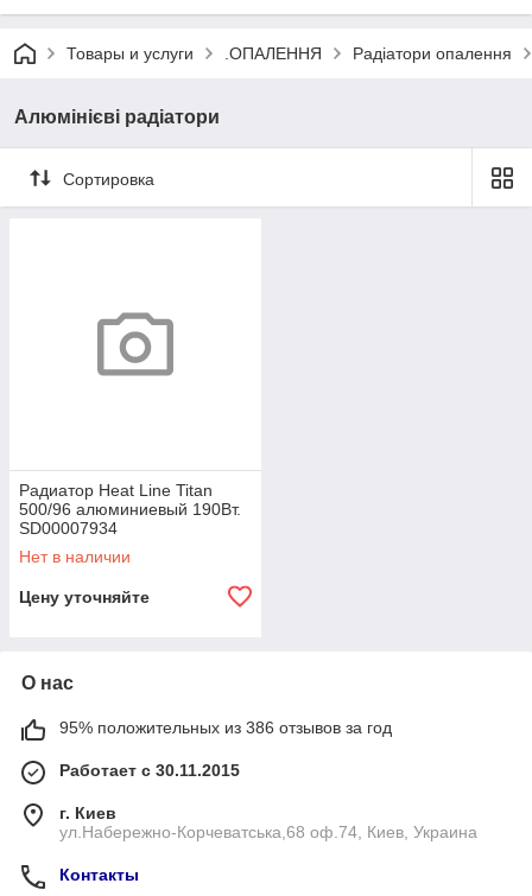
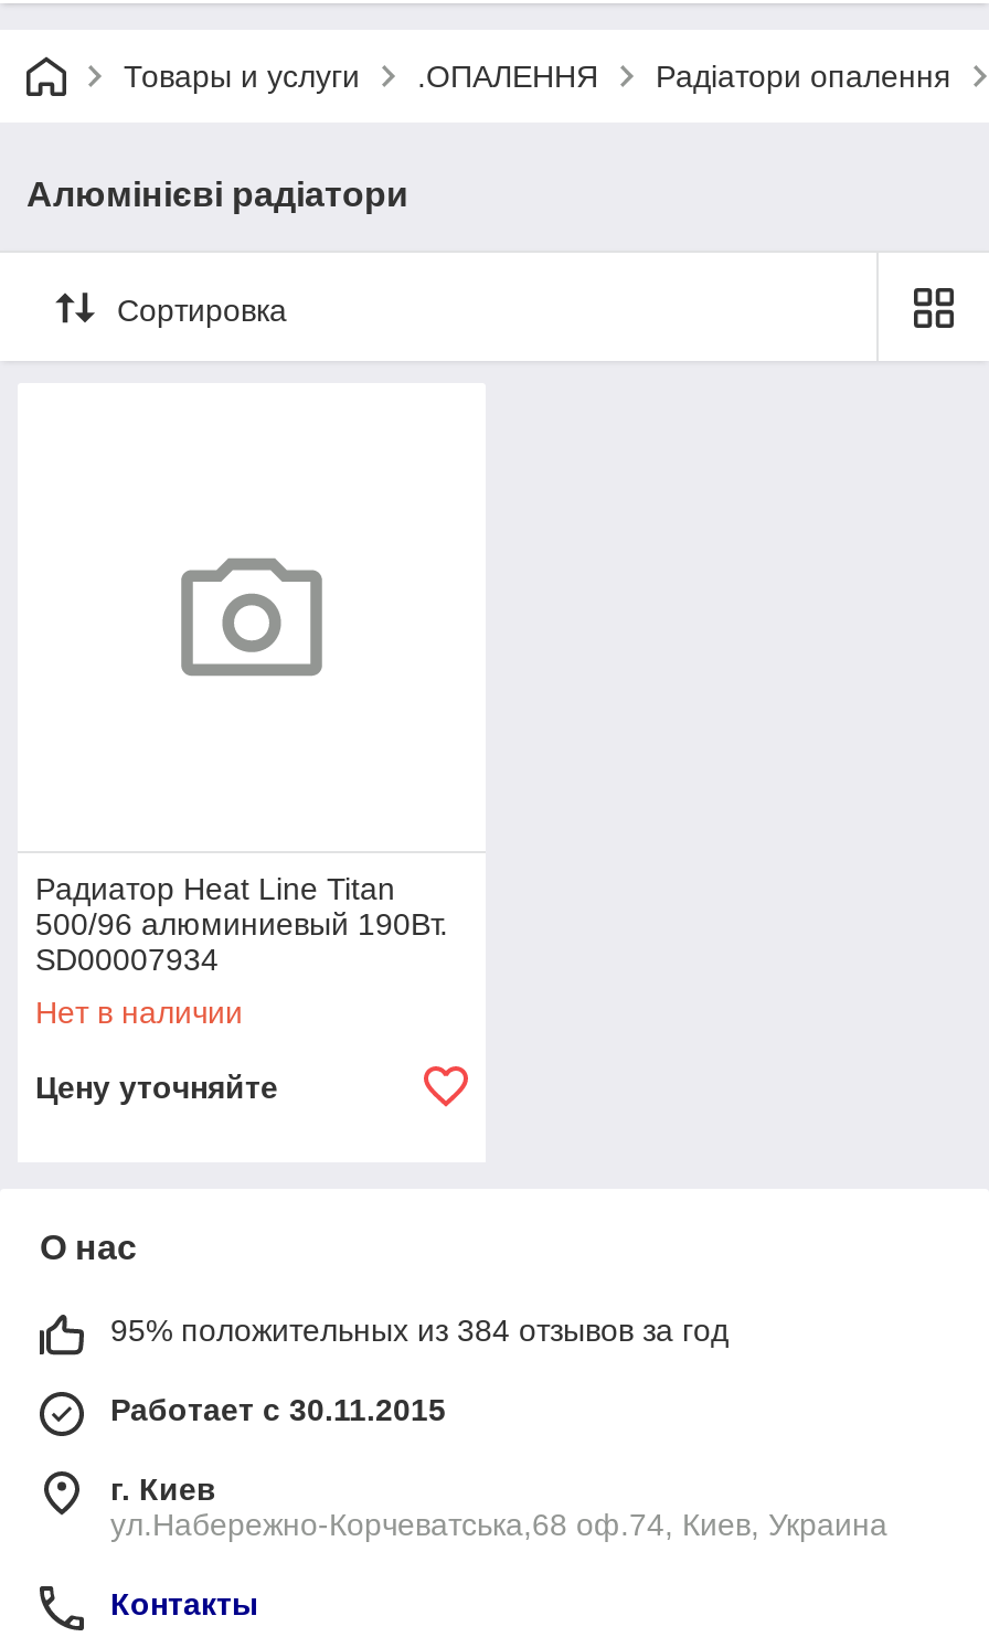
- 95% положительных из 386 отзывов за год
+ 95% положительных из 384 отзывов за год
